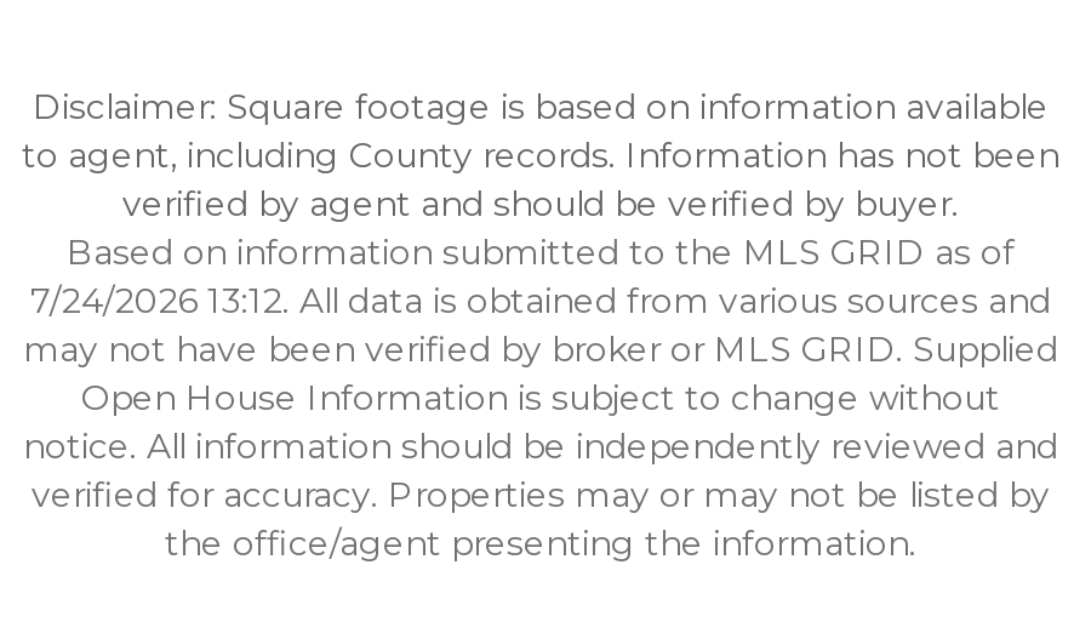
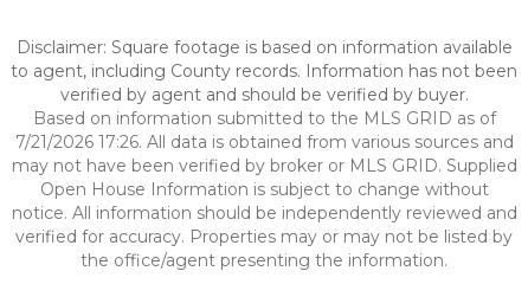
- 7/24/2026 13:12. All data is obtained from various sources and
+ 7/21/2026 17:26. All data is obtained from various sources and
